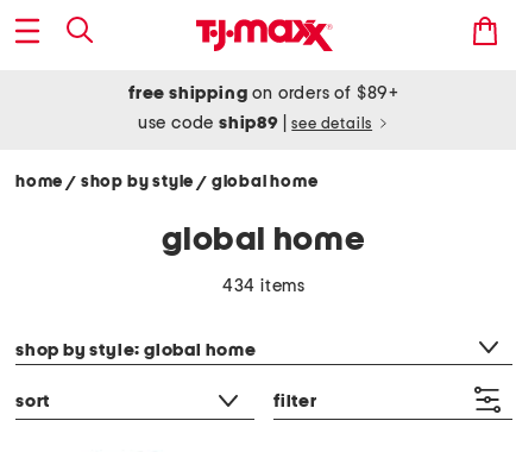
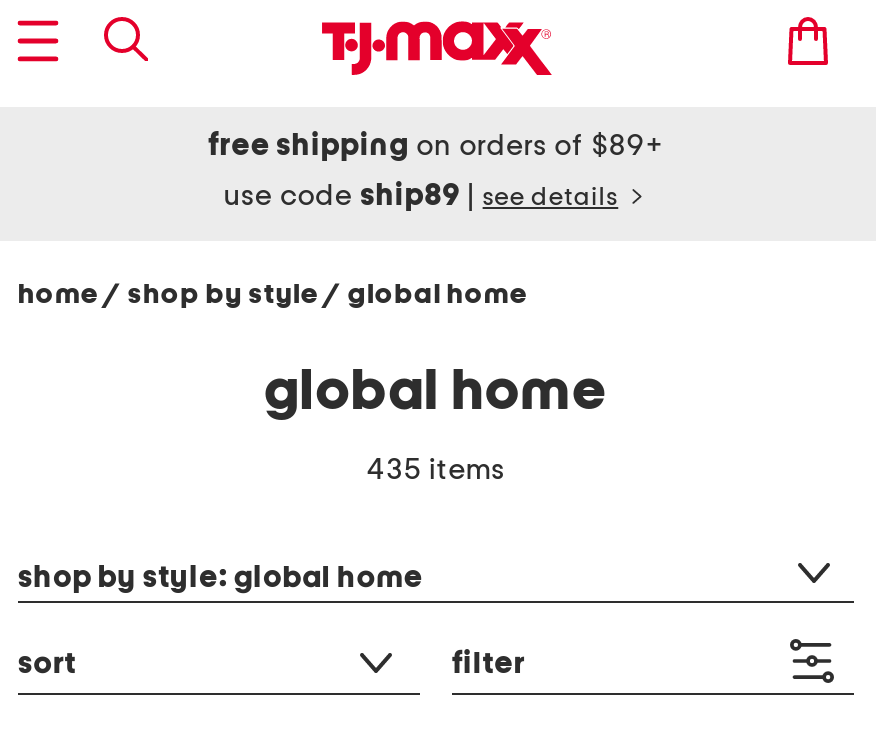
- 434 items
+ 435 items
